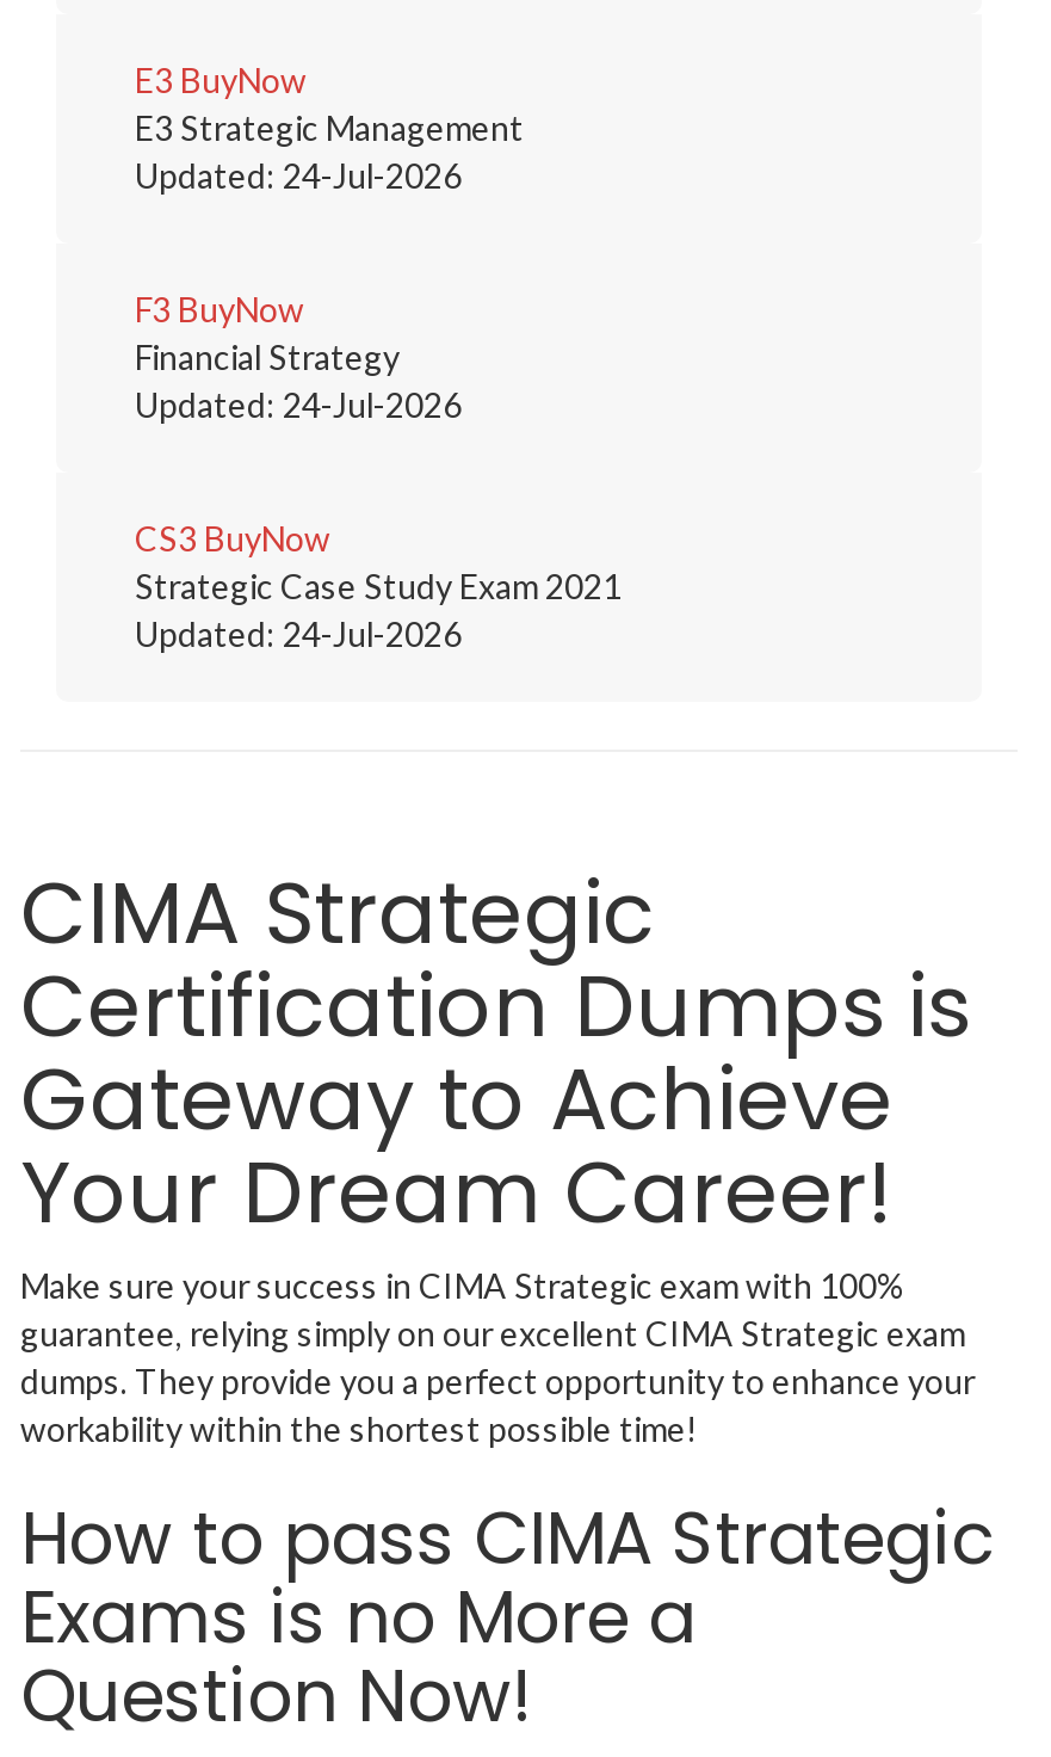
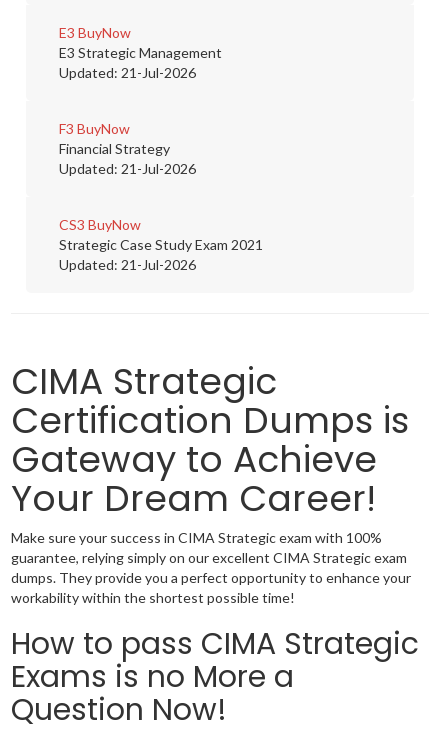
- Updated: 24-Jul-2026
+ Updated: 21-Jul-2026

- Updated: 24-Jul-2026
+ Updated: 21-Jul-2026

- Updated: 24-Jul-2026
+ Updated: 21-Jul-2026
